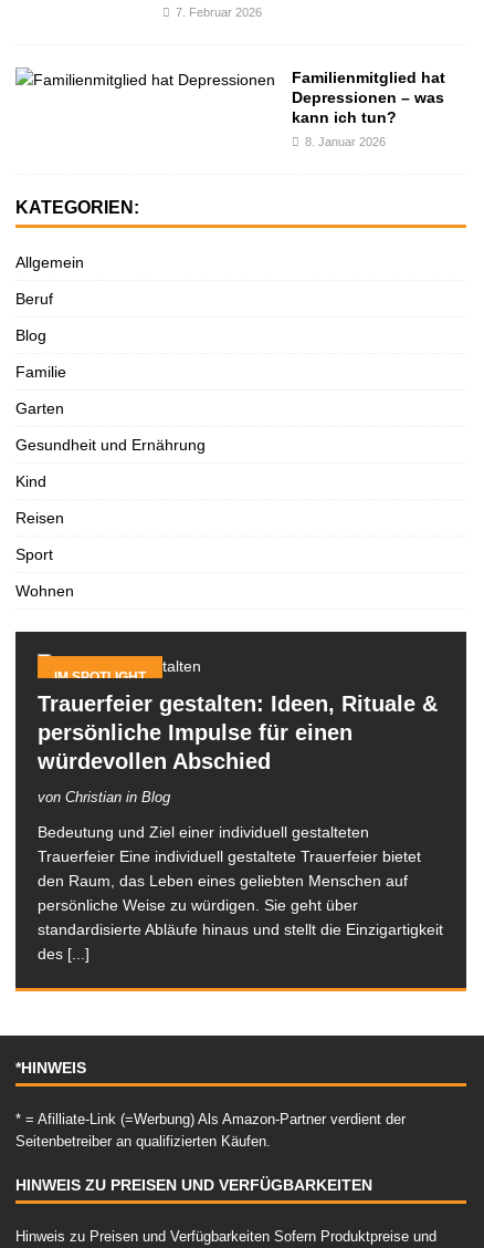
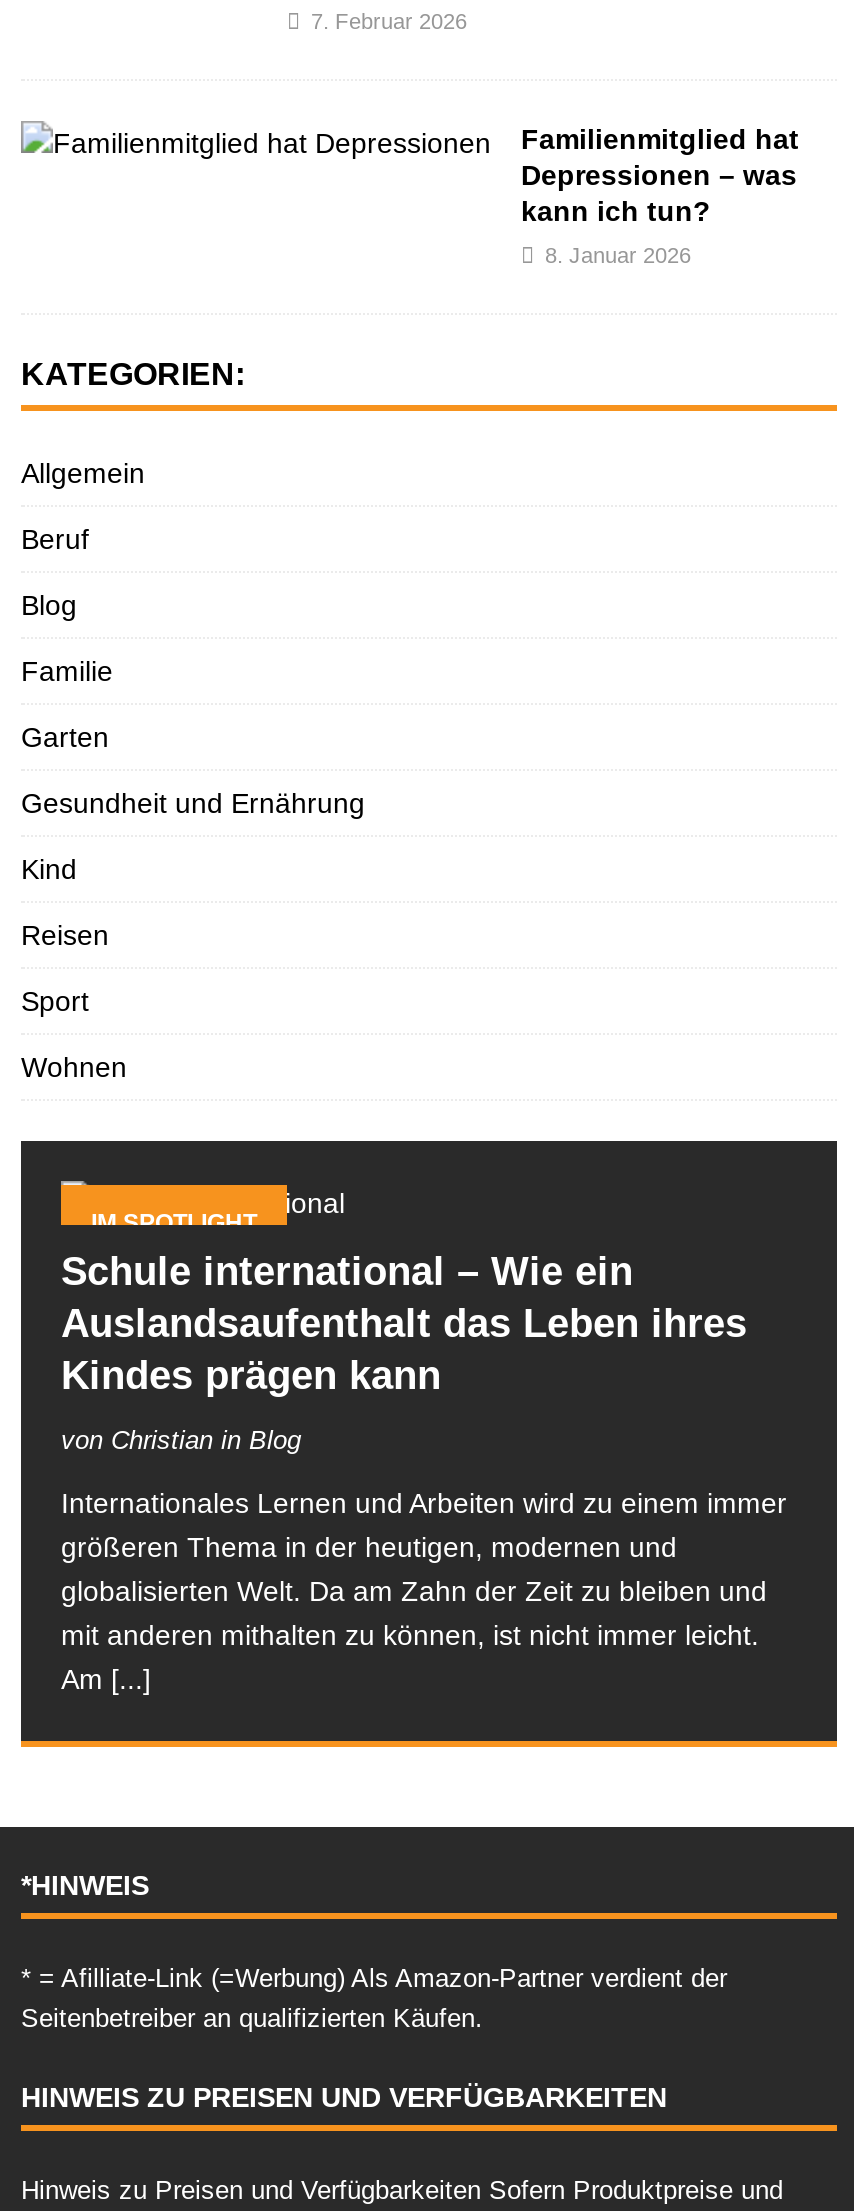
- Trauerfeier gestalten: Ideen, Rituale &
- persönliche Impulse für einen
- würdevollen Abschied
+ Schule international – Wie ein
+ Auslandsaufenthalt das Leben ihres
+ Kindes prägen kann

- Bedeutung und Ziel einer individuell gestalteten
- Trauerfeier Eine individuell gestaltete Trauerfeier bietet
- den Raum, das Leben eines geliebten Menschen auf
- persönliche Weise zu würdigen. Sie geht über
- standardisierte Abläufe hinaus und stellt die Einzigartigkeit
- des [...]
+ Internationales Lernen und Arbeiten wird zu einem immer
+ größeren Thema in der heutigen, modernen und
+ globalisierten Welt. Da am Zahn der Zeit zu bleiben und
+ mit anderen mithalten zu können, ist nicht immer leicht.
+ Am [...]
